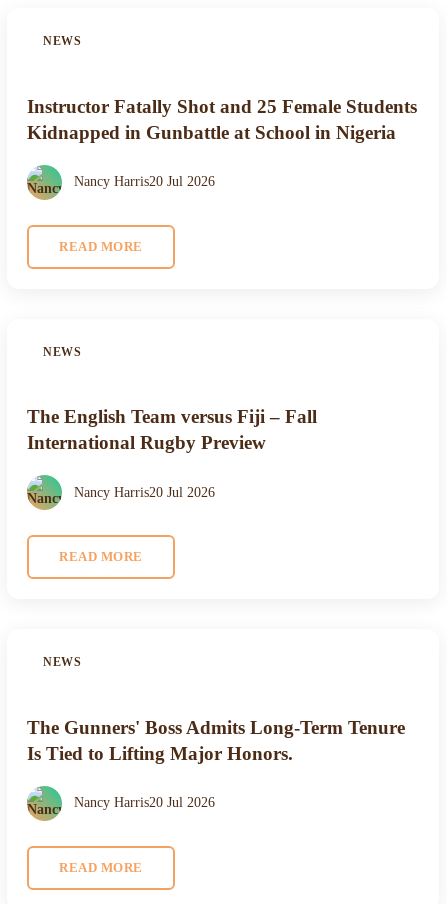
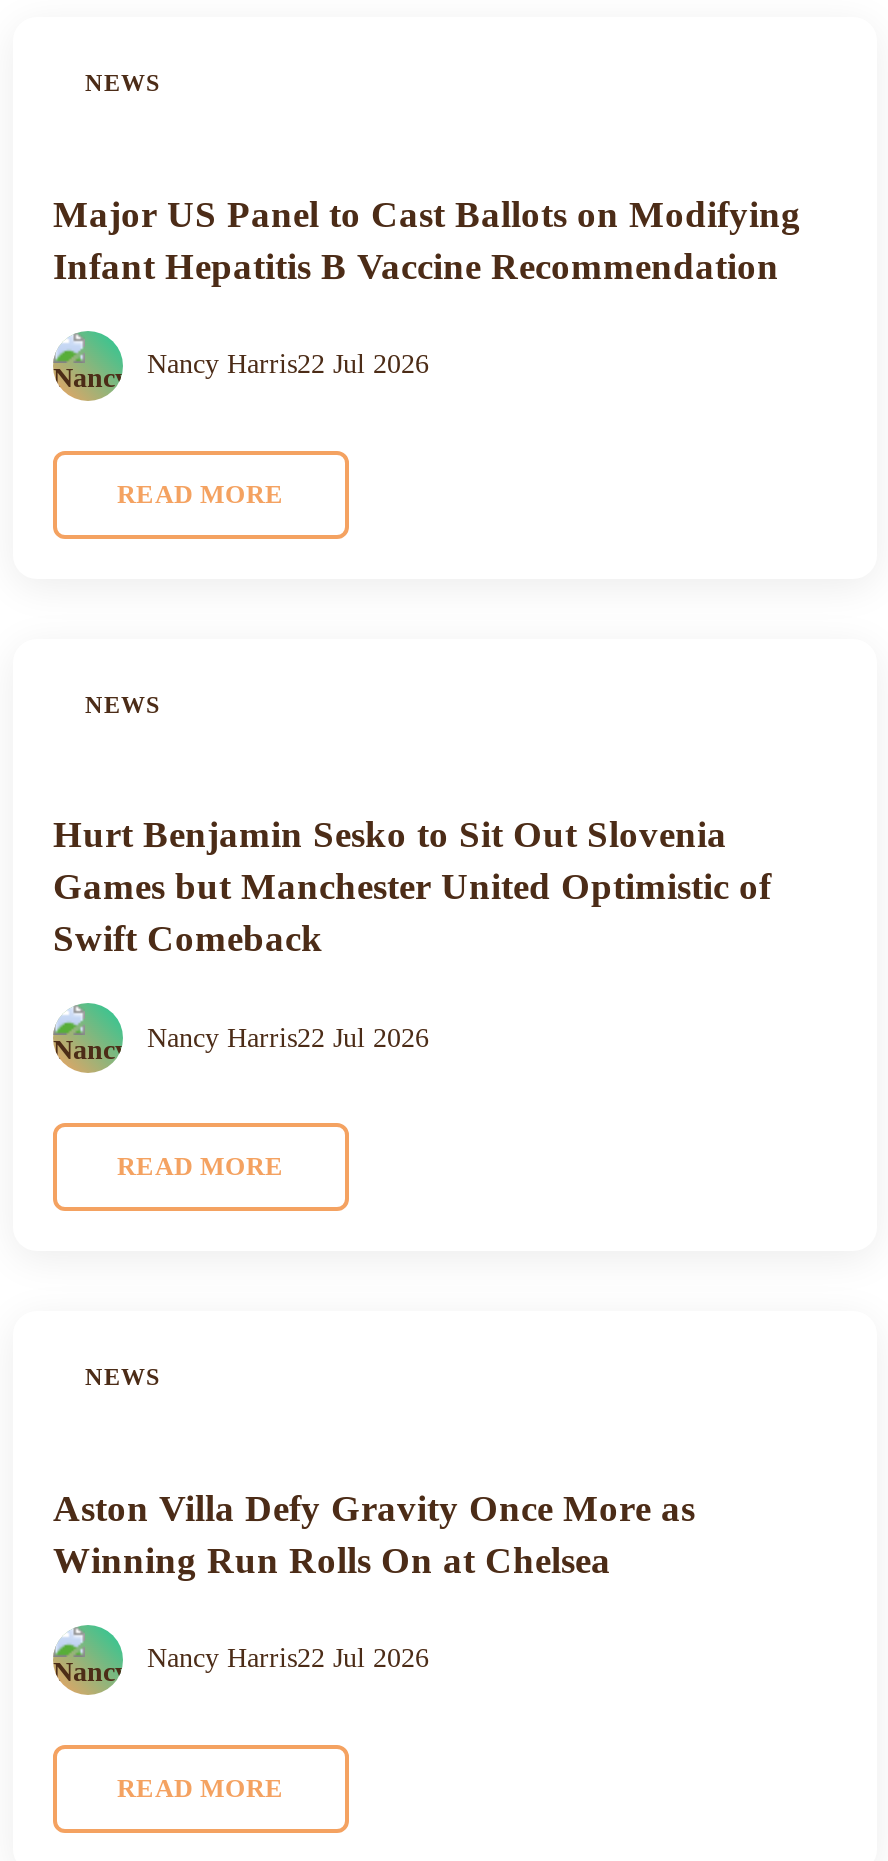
- Instructor Fatally Shot and 25 Female Students
- Kidnapped in Gunbattle at School in Nigeria
+ Major US Panel to Cast Ballots on Modifying
+ Infant Hepatitis B Vaccine Recommendation

- Nancy Harris20 Jul 2026
+ Nancy Harris22 Jul 2026

- The English Team versus Fiji – Fall
- International Rugby Preview
+ Hurt Benjamin Sesko to Sit Out Slovenia
+ Games but Manchester United Optimistic of
+ Swift Comeback

- Nancy Harris20 Jul 2026
+ Nancy Harris22 Jul 2026

- The Gunners' Boss Admits Long-Term Tenure
- Is Tied to Lifting Major Honors.
+ Aston Villa Defy Gravity Once More as
+ Winning Run Rolls On at Chelsea

- Nancy Harris20 Jul 2026
+ Nancy Harris22 Jul 2026
